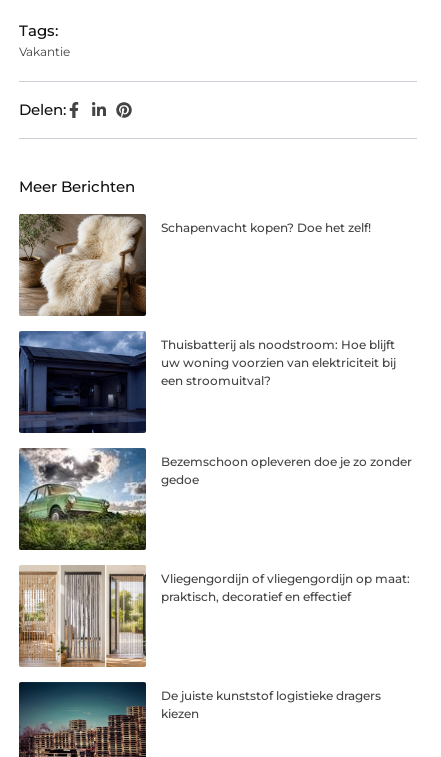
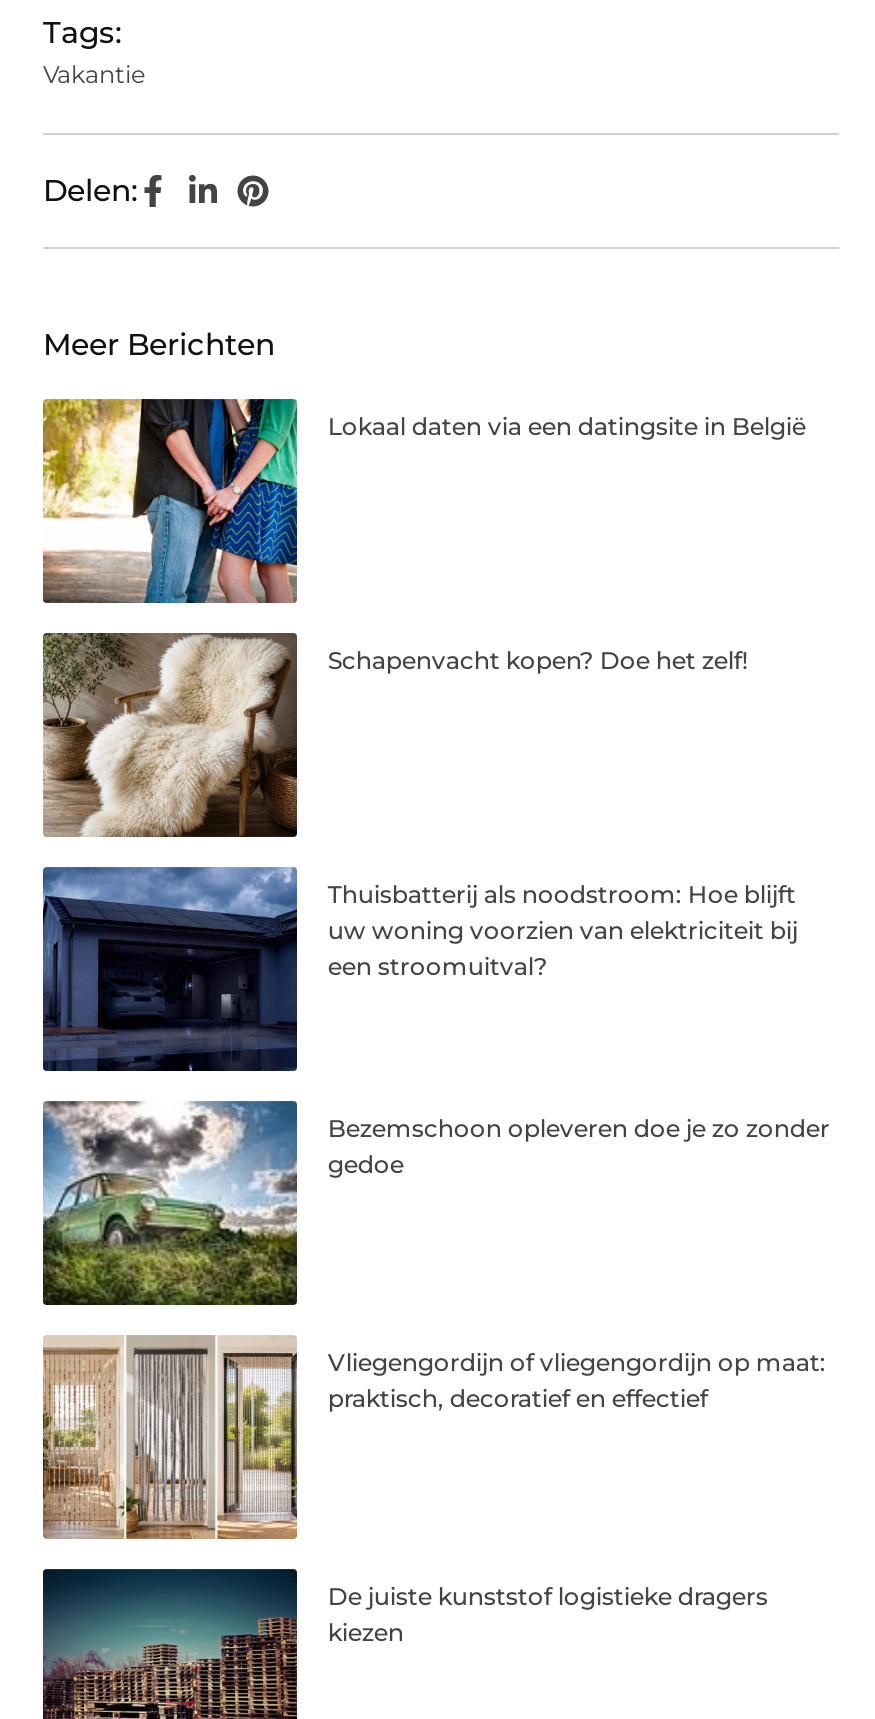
+ [image]
+ Lokaal daten via een datingsite in België
